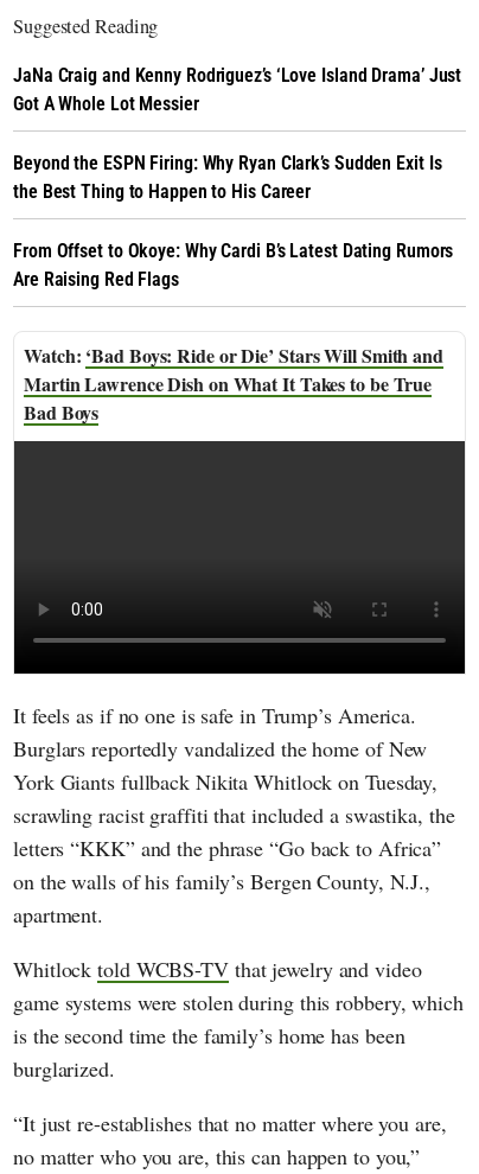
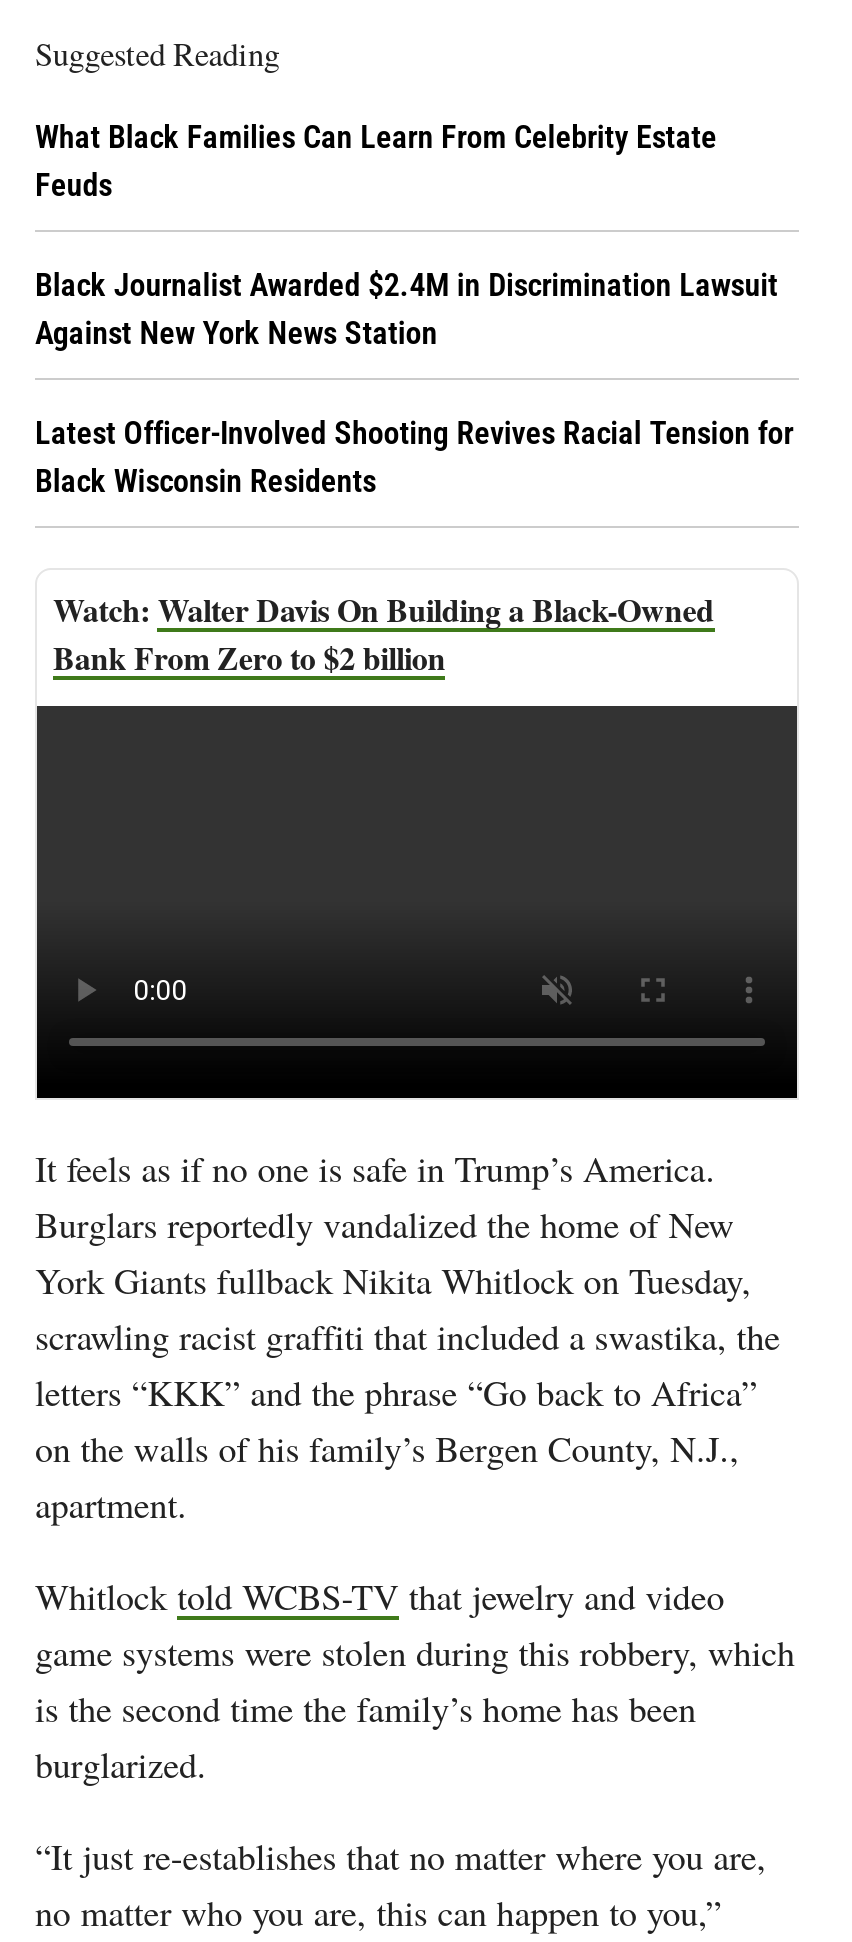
- JaNa Craig and Kenny Rodriguez’s ‘Love Island Drama’ Just
- Got A Whole Lot Messier
+ What Black Families Can Learn From Celebrity Estate
+ Feuds

- Beyond the ESPN Firing: Why Ryan Clark’s Sudden Exit Is
- the Best Thing to Happen to His Career
+ Black Journalist Awarded $2.4M in Discrimination Lawsuit
+ Against New York News Station

- From Offset to Okoye: Why Cardi B’s Latest Dating Rumors
- Are Raising Red Flags
+ Latest Officer-Involved Shooting Revives Racial Tension for
+ Black Wisconsin Residents

- ‘Bad Boys: Ride or Die’ Stars Will Smith and
- Martin Lawrence Dish on What It Takes to be True
- Bad Boys
+ Walter Davis On Building a Black-Owned
+ Bank From Zero to $2 billion
